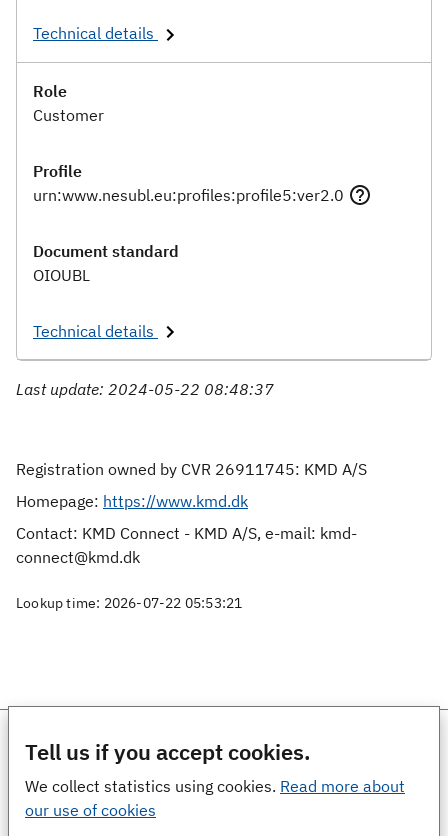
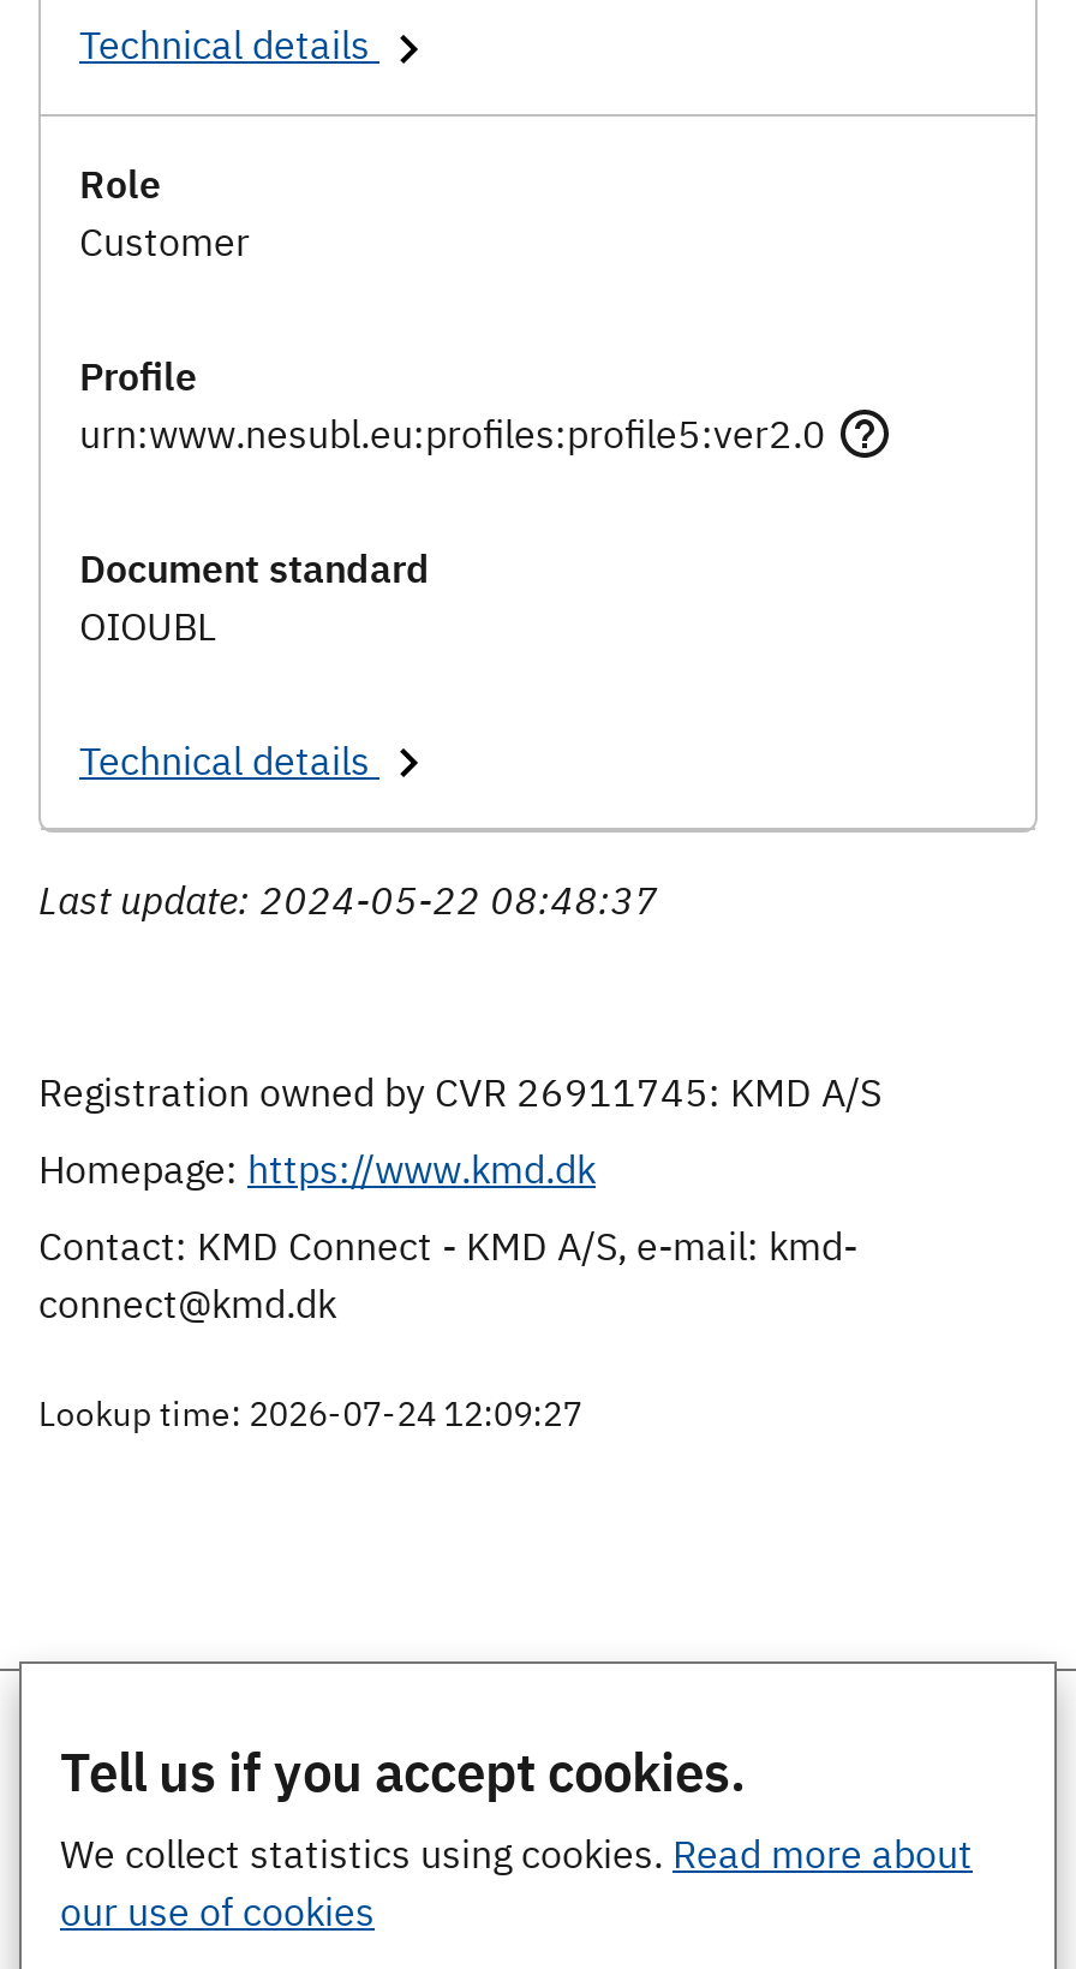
- Lookup time: 2026-07-22 05:53:21
+ Lookup time: 2026-07-24 12:09:27
